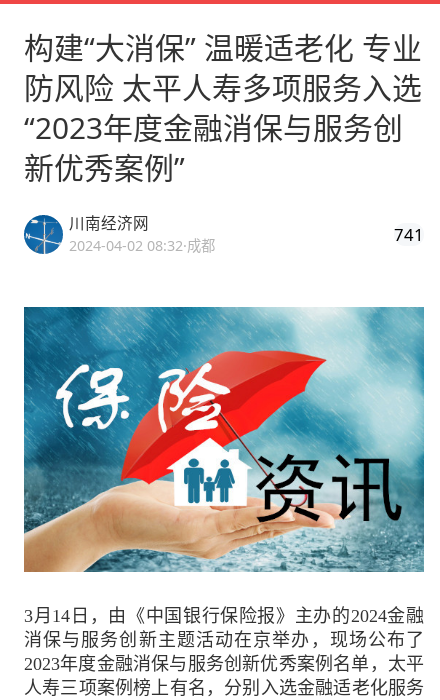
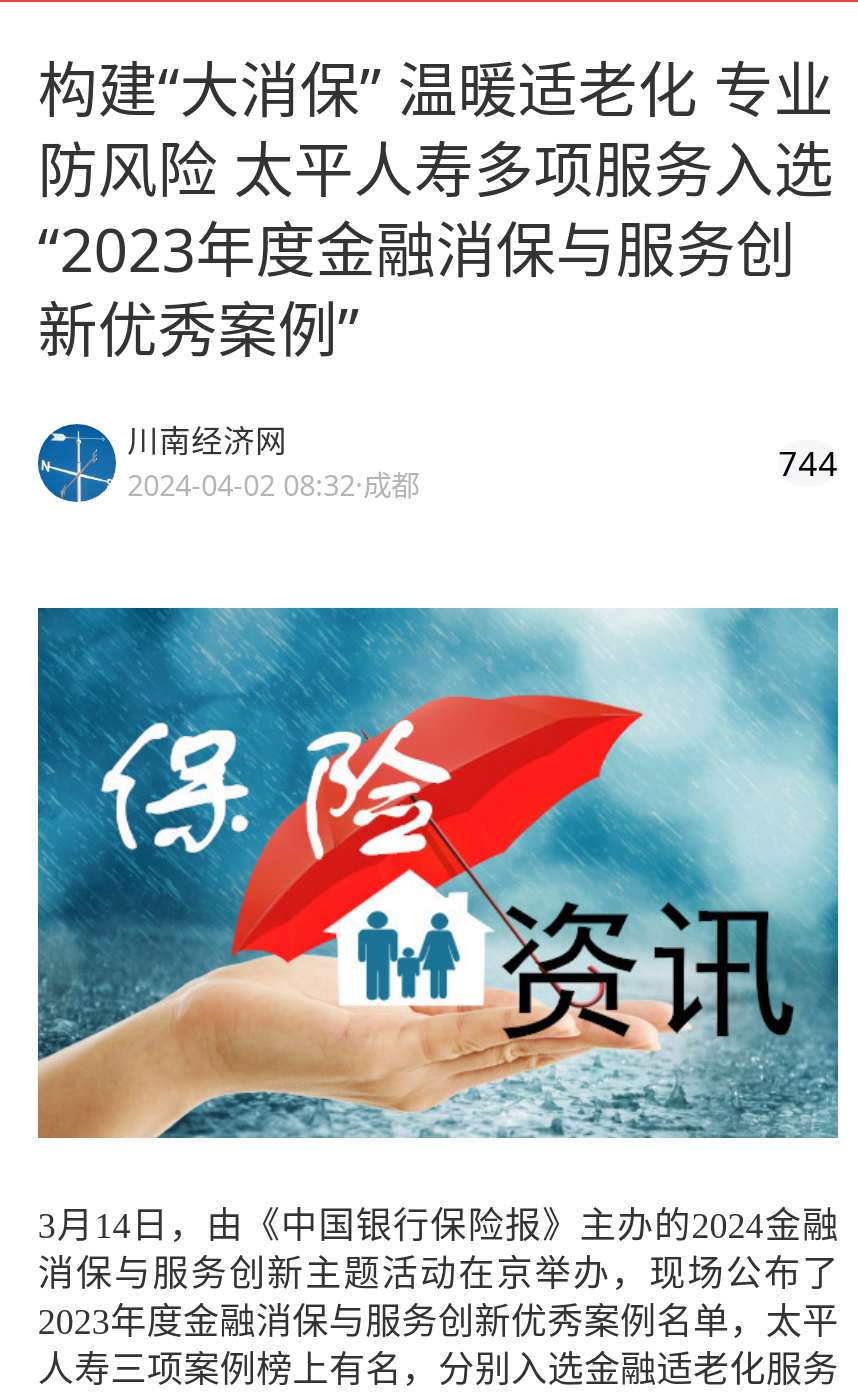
- 741
+ 744
